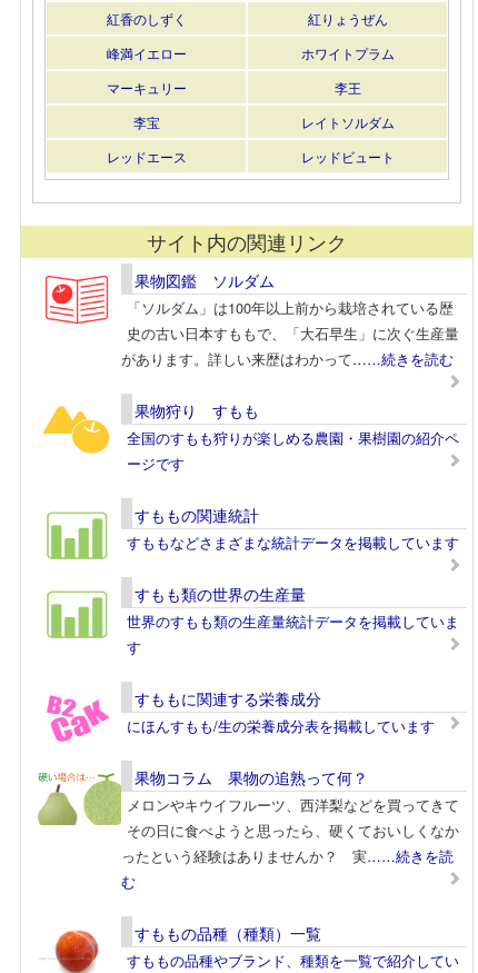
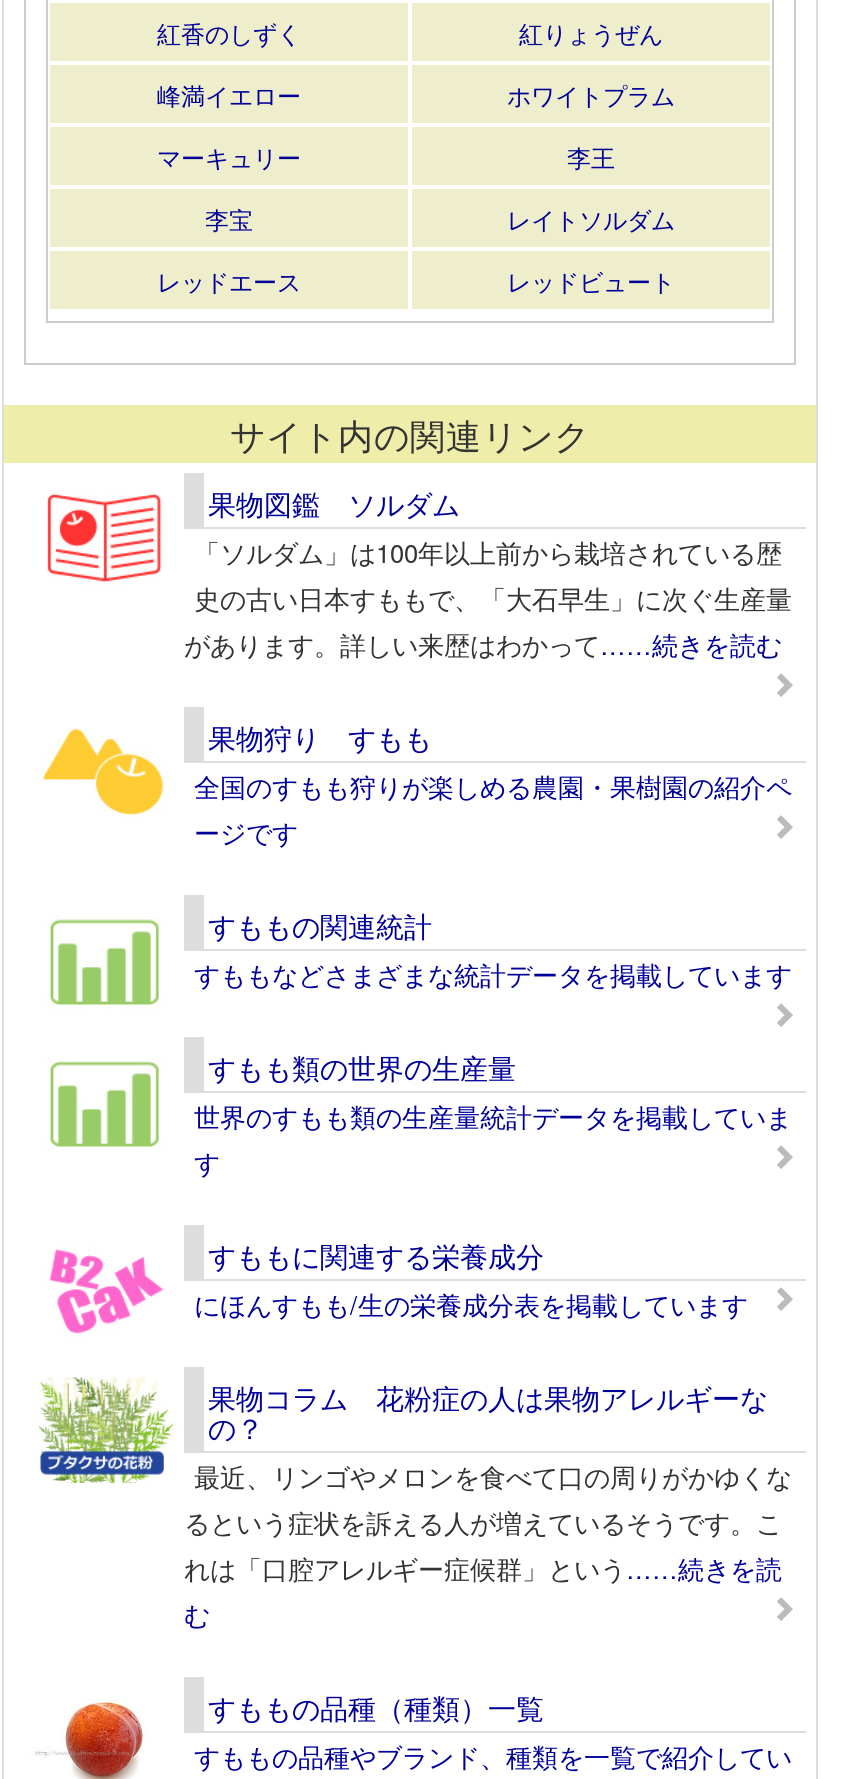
- [image]
- 果物コラム 果物の追熟って何？
- メロンやキウイフルーツ、西洋梨などを買ってきて
- その日に食べようと思ったら、硬くておいしくなか
- ったという経験はありませんか？ 実……続きを読
+ [image]
+ 果物コラム 花粉症の人は果物アレルギーな
+ の？
+ 最近、リンゴやメロンを食べて口の周りがかゆくな
+ るという症状を訴える人が増えているそうです。こ
+ れは「口腔アレルギー症候群」という……続きを読
